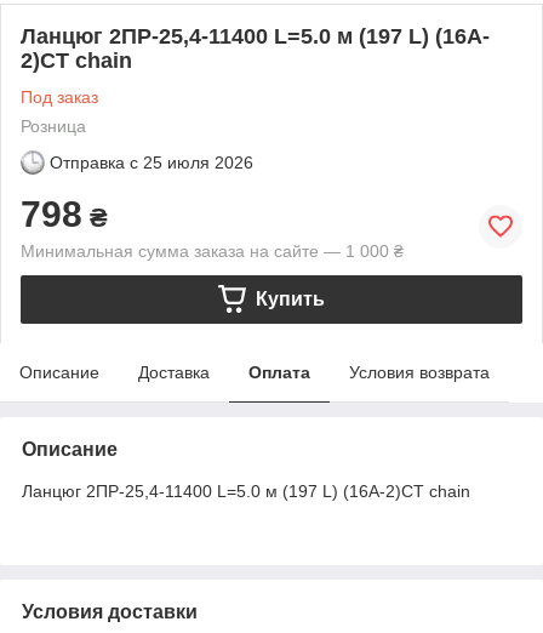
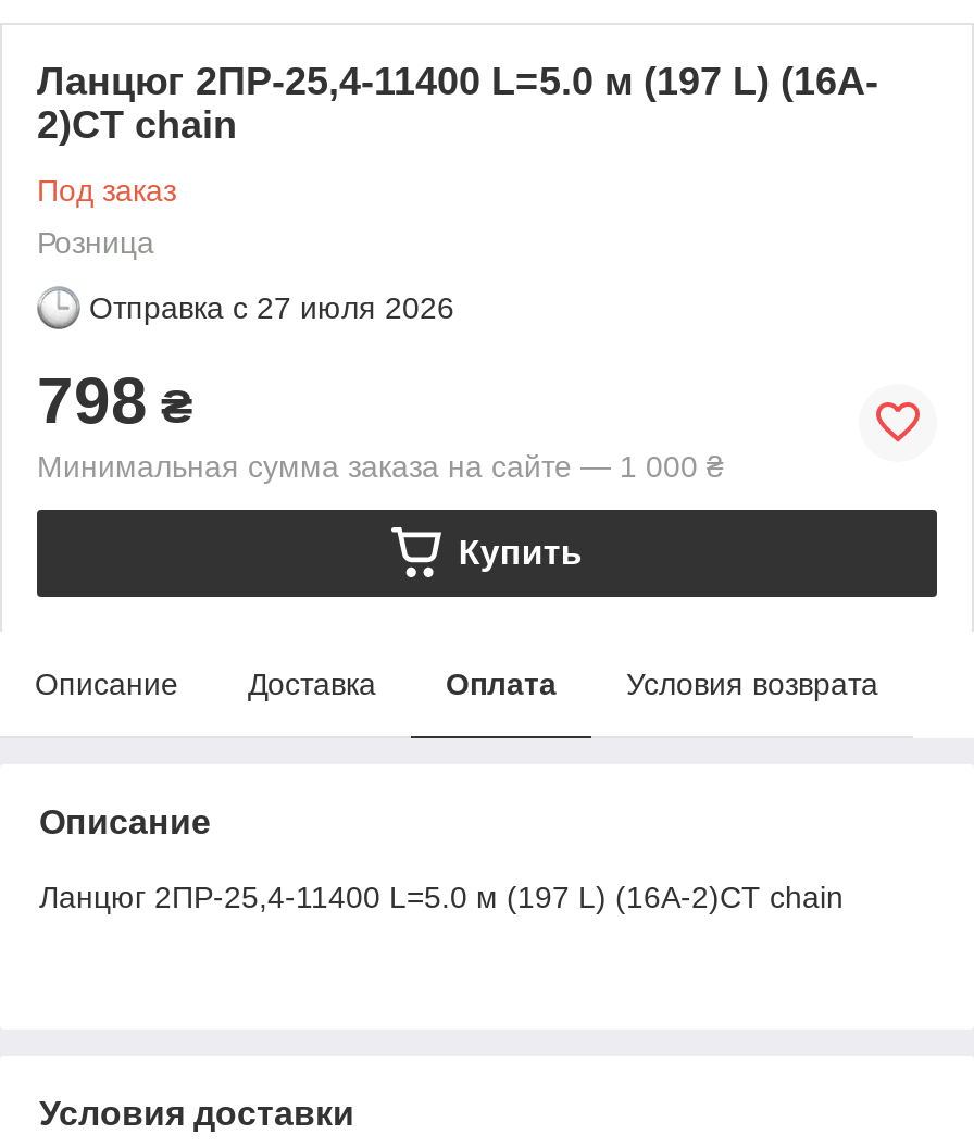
- Отправка с 25 июля 2026
+ Отправка с 27 июля 2026
